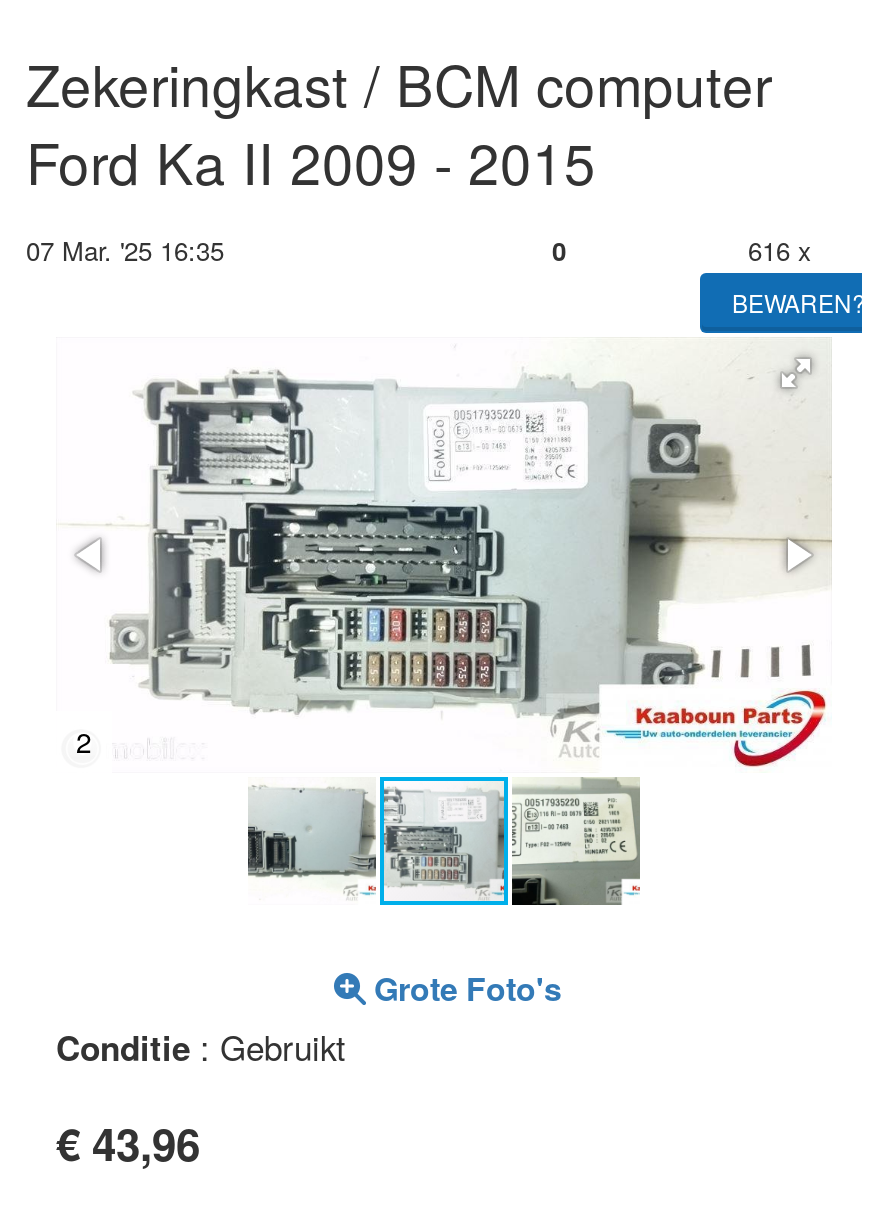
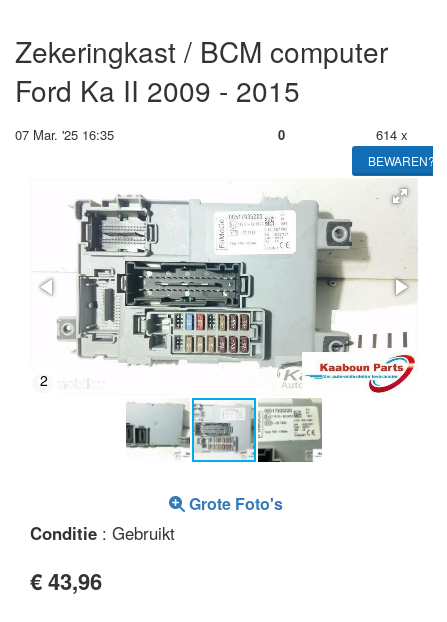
- 616 x
+ 614 x
